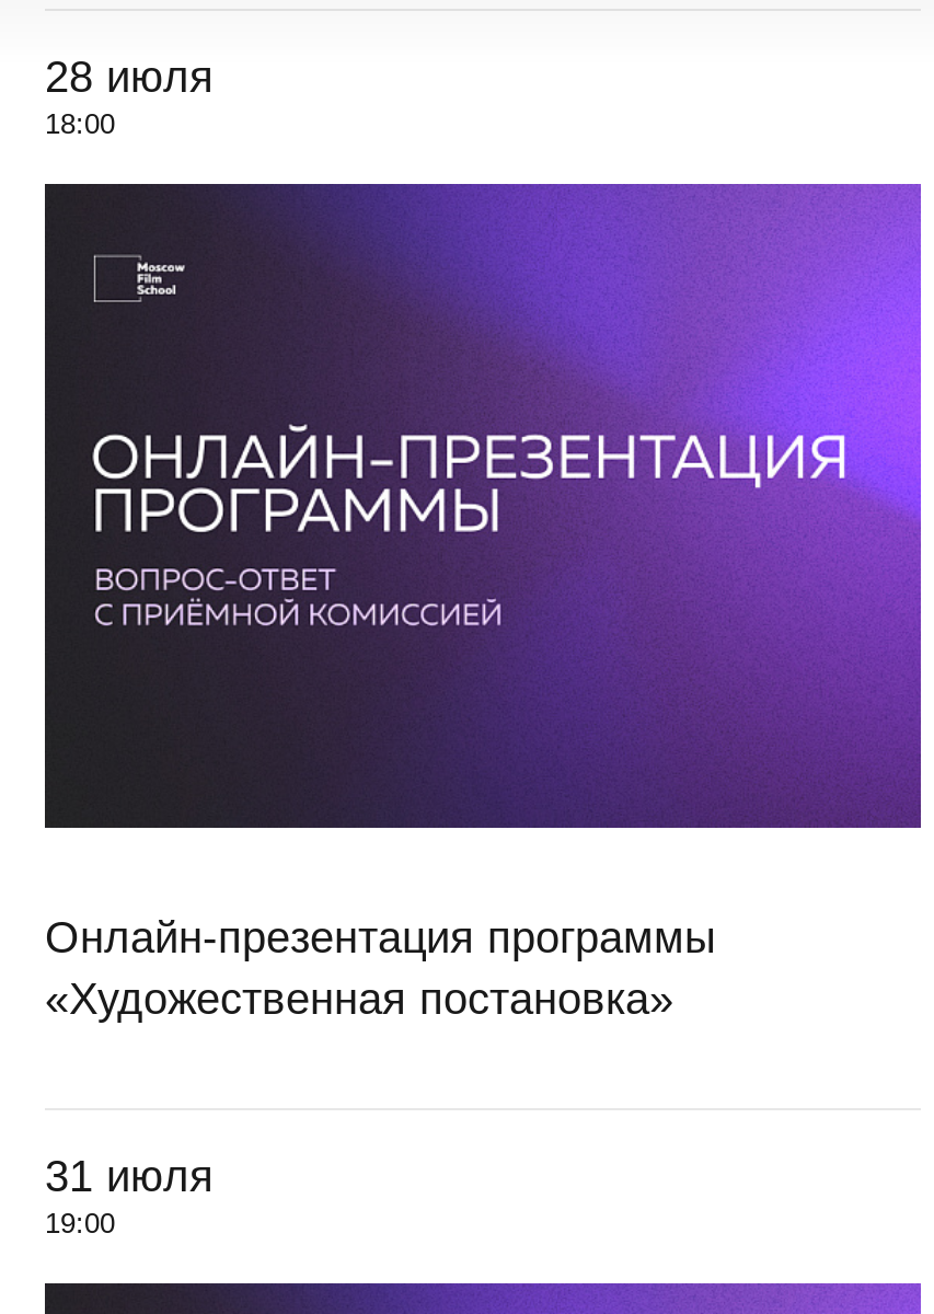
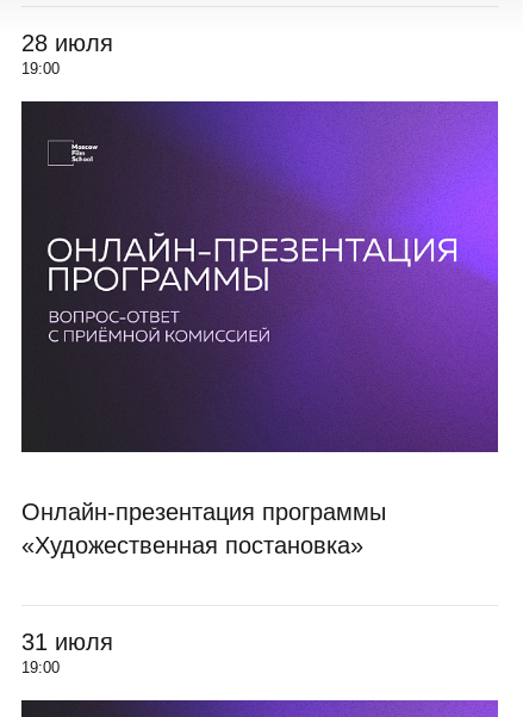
- 18:00
+ 19:00
